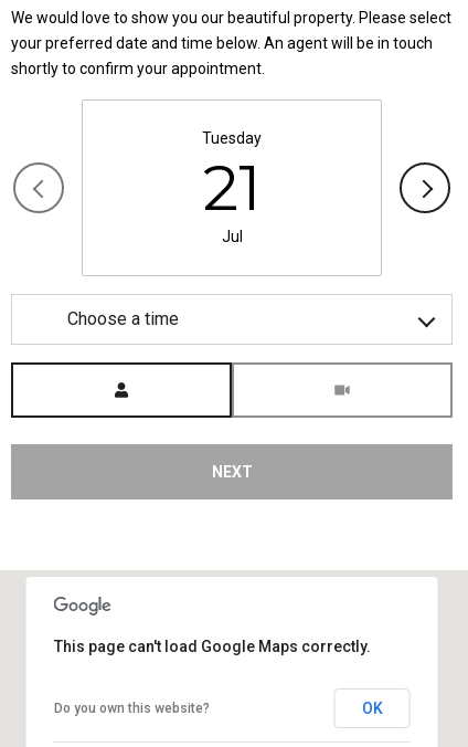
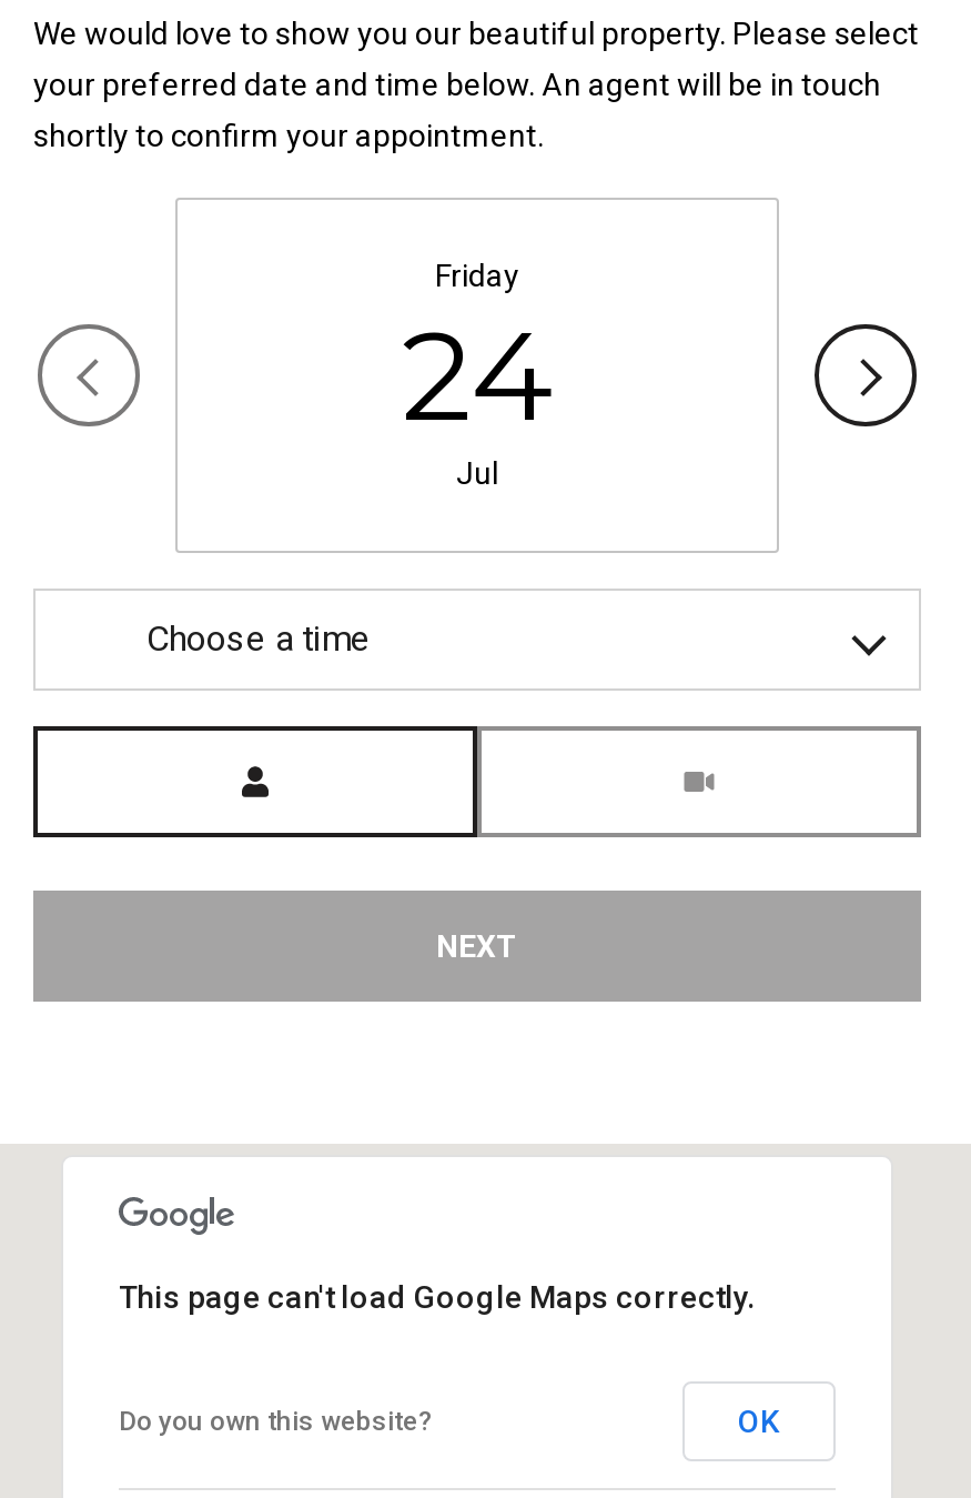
- Tuesday
- 21
+ Friday
+ 24
